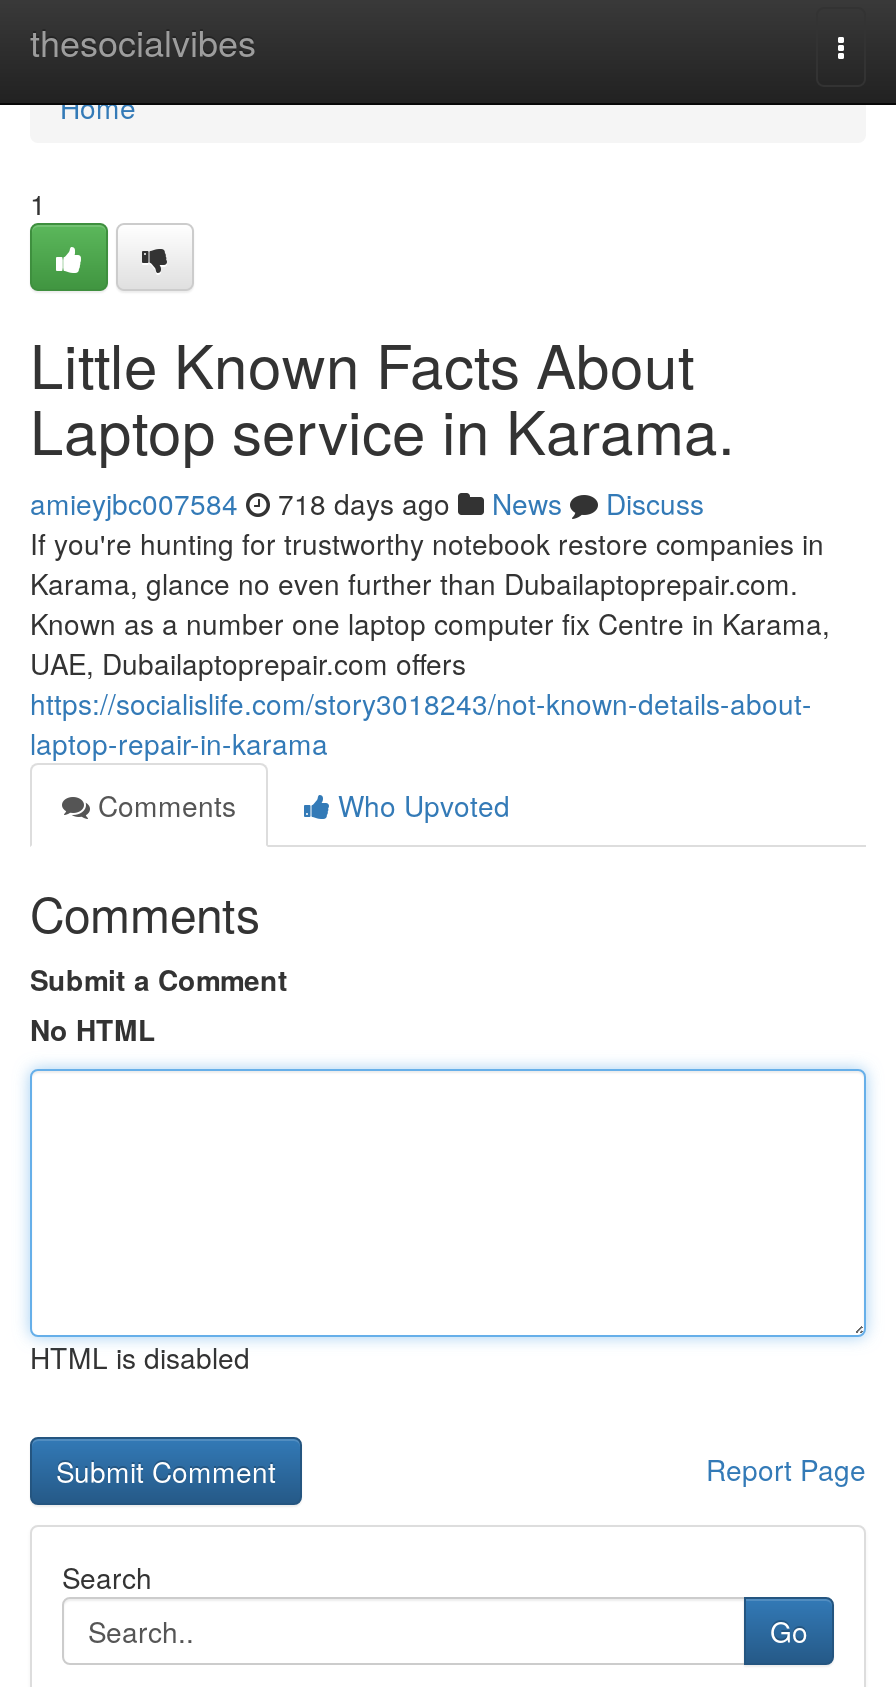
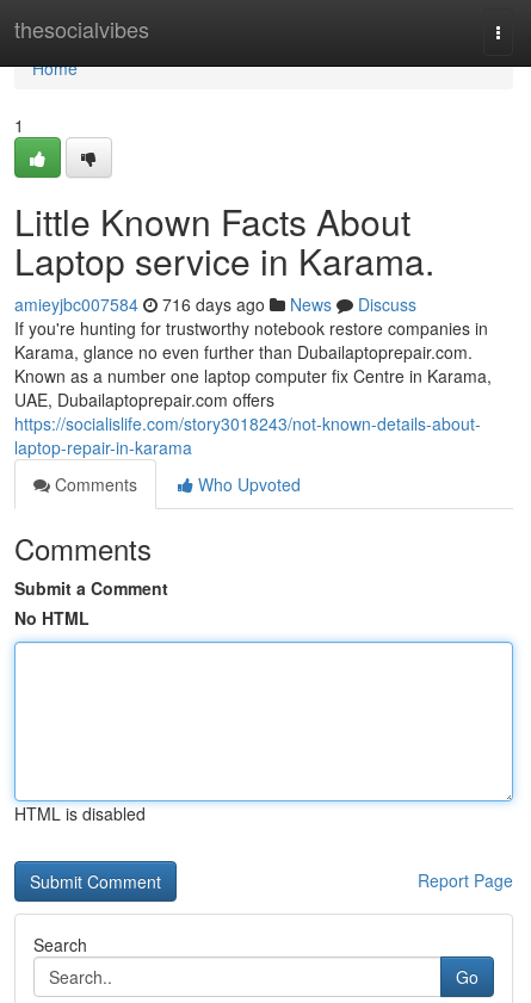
- amieyjbc007584 718 days ago News Discuss
+ amieyjbc007584 716 days ago News Discuss
